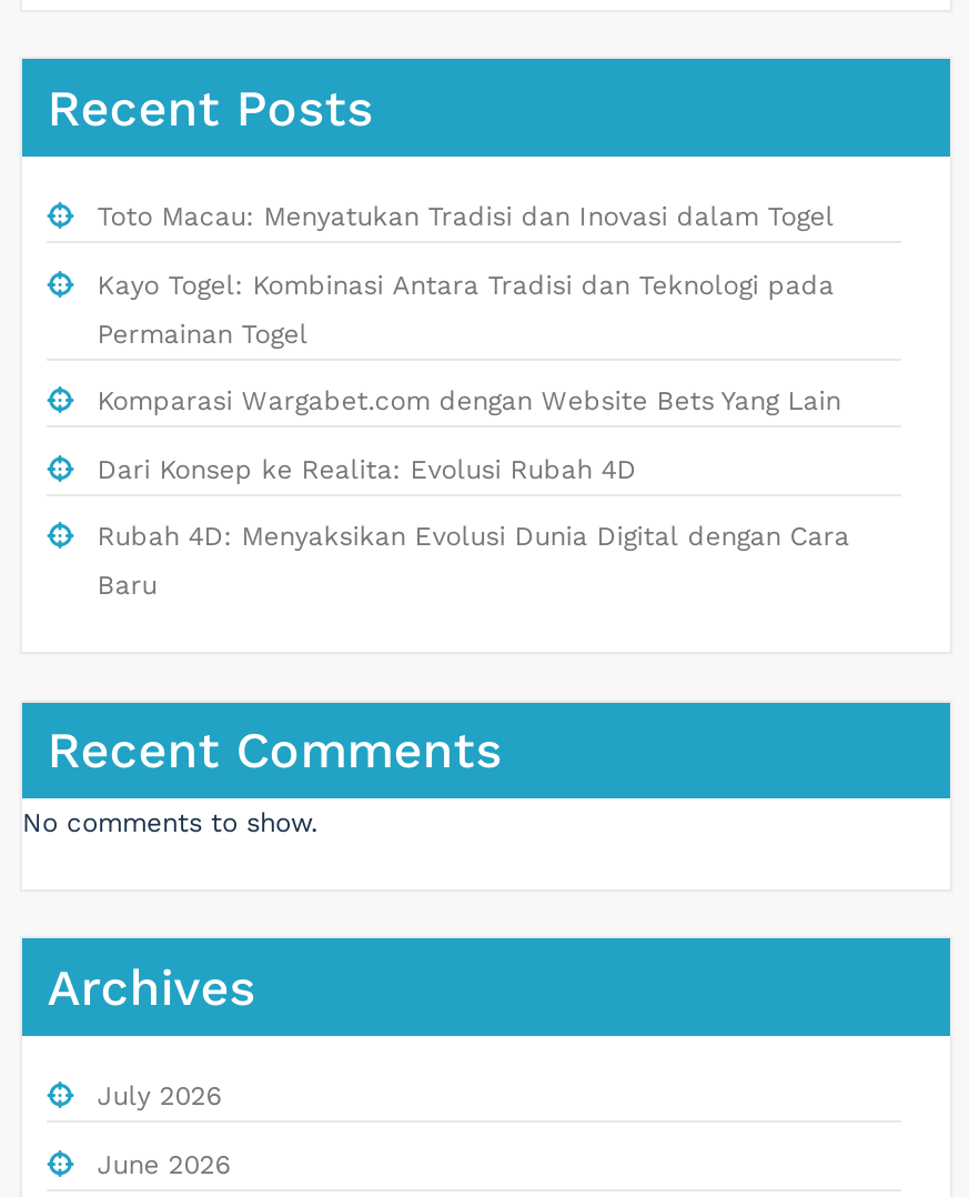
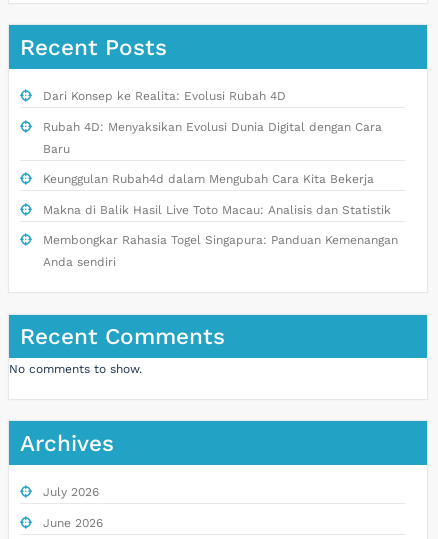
- Toto Macau: Menyatukan Tradisi dan Inovasi dalam Togel
- Kayo Togel: Kombinasi Antara Tradisi dan Teknologi pada
- Permainan Togel
- Komparasi Wargabet.com dengan Website Bets Yang Lain

moved up: Dari Konsep ke Realita: Evolusi Rubah 4D | Rubah 4D: Menyaksikan Evolusi Dunia Digital dengan Cara | Baru

+ Keunggulan Rubah4d dalam Mengubah Cara Kita Bekerja
+ Makna di Balik Hasil Live Toto Macau: Analisis dan Statistik
+ Membongkar Rahasia Togel Singapura: Panduan Kemenangan
+ Anda sendiri
